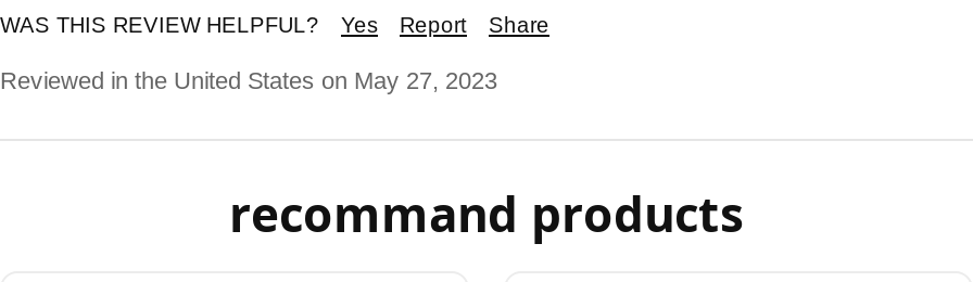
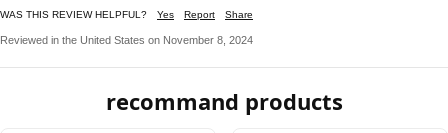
- Reviewed in the United States on May 27, 2023
+ Reviewed in the United States on November 8, 2024
